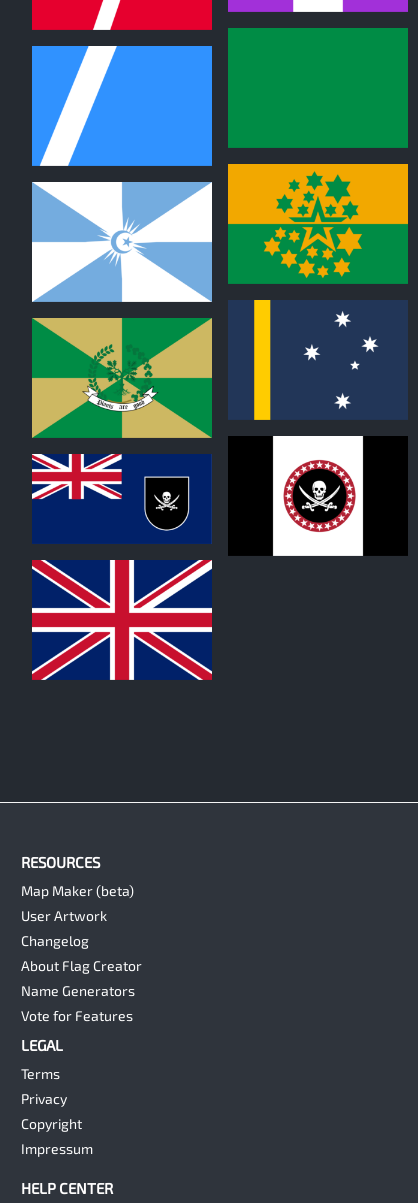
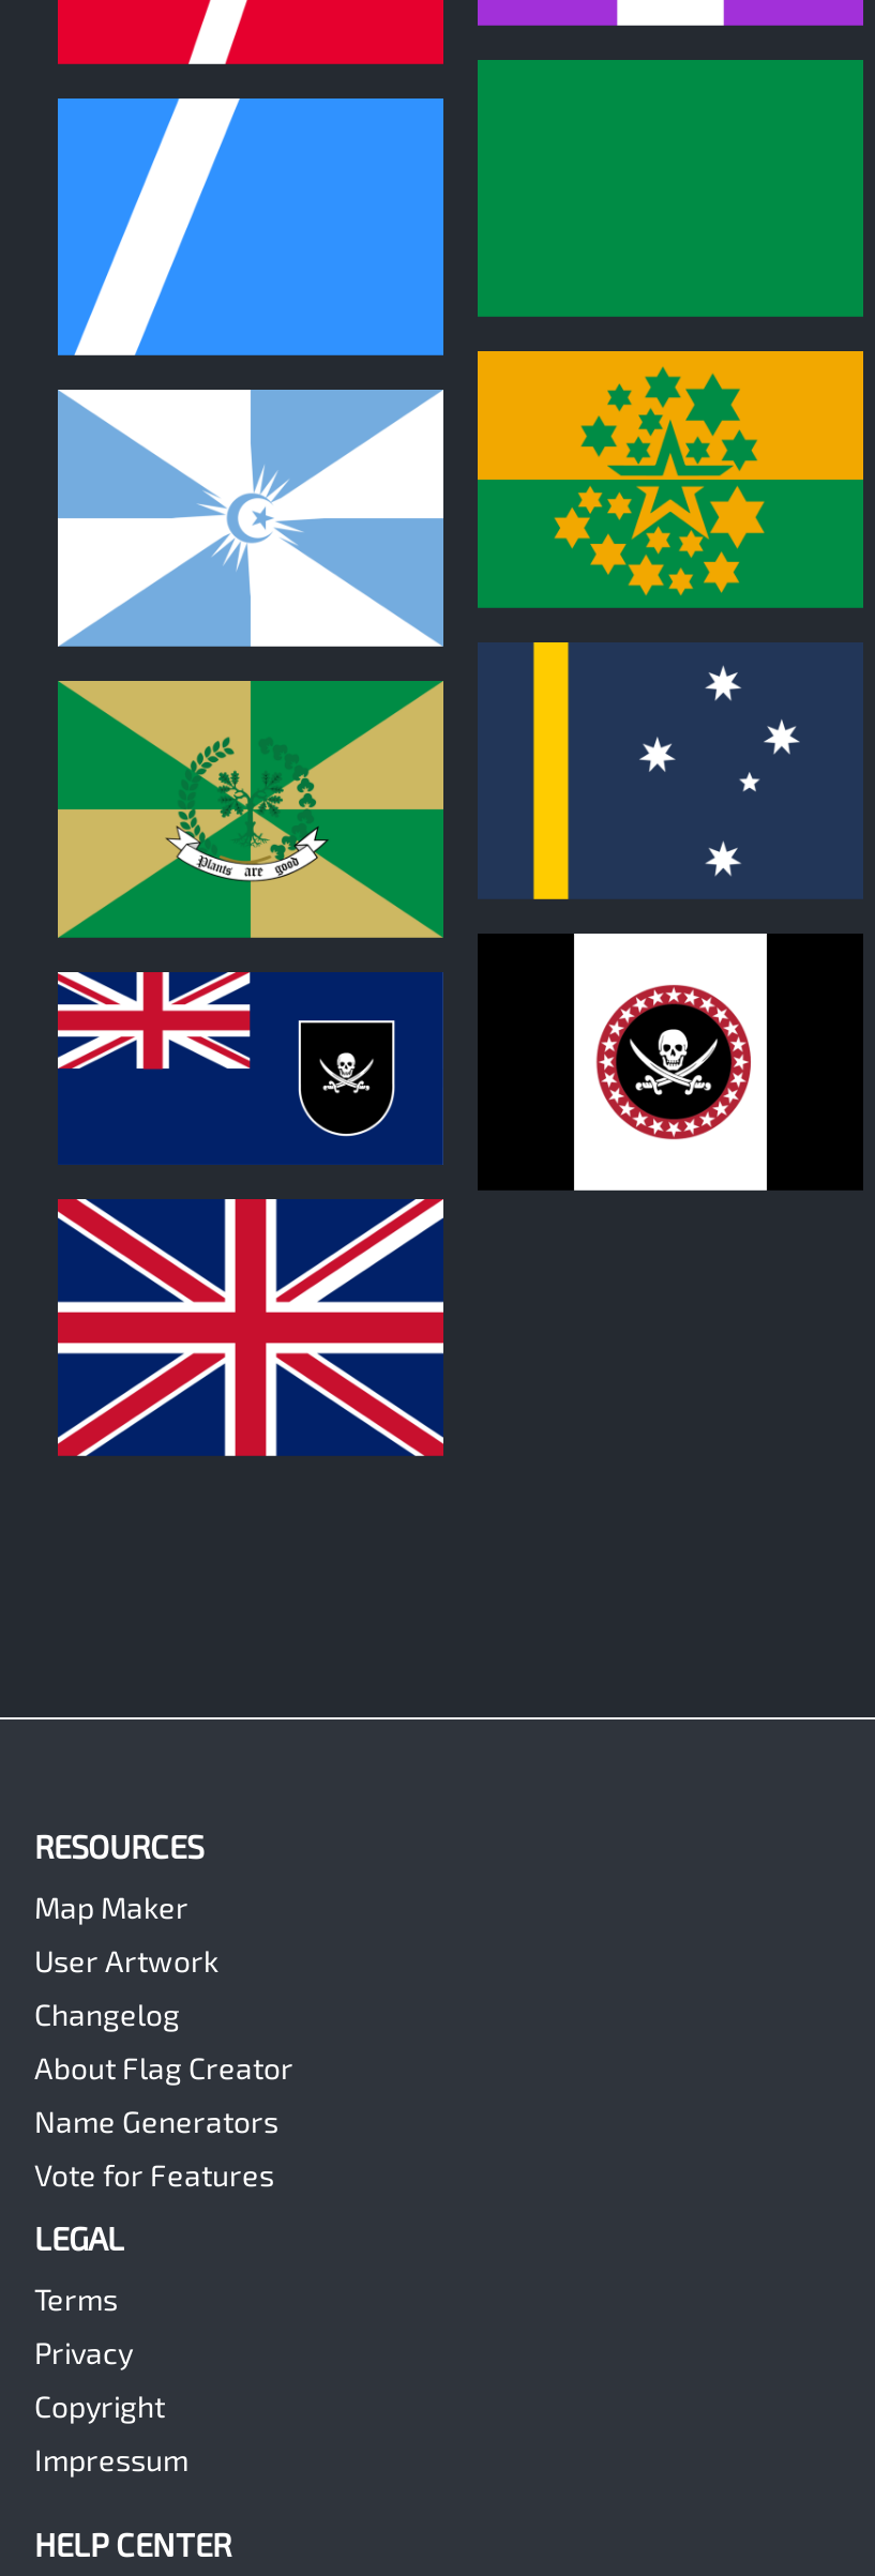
- Map Maker (beta)
+ Map Maker
